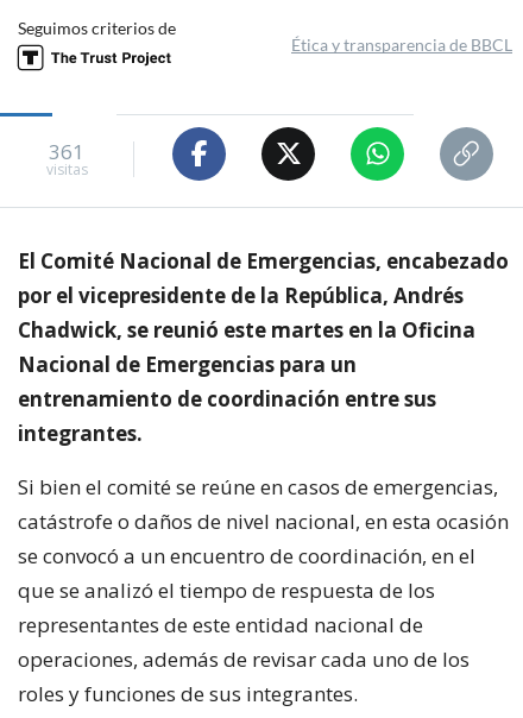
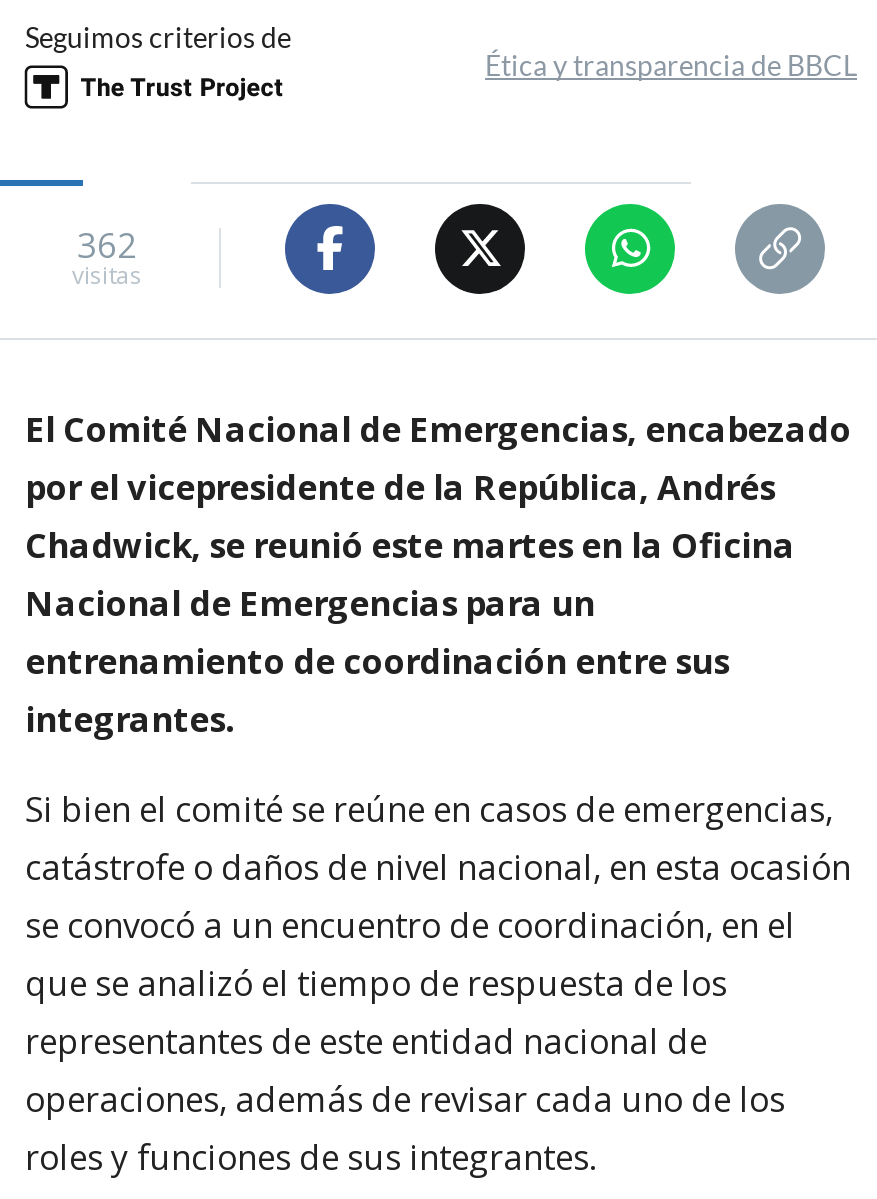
- 361
+ 362
